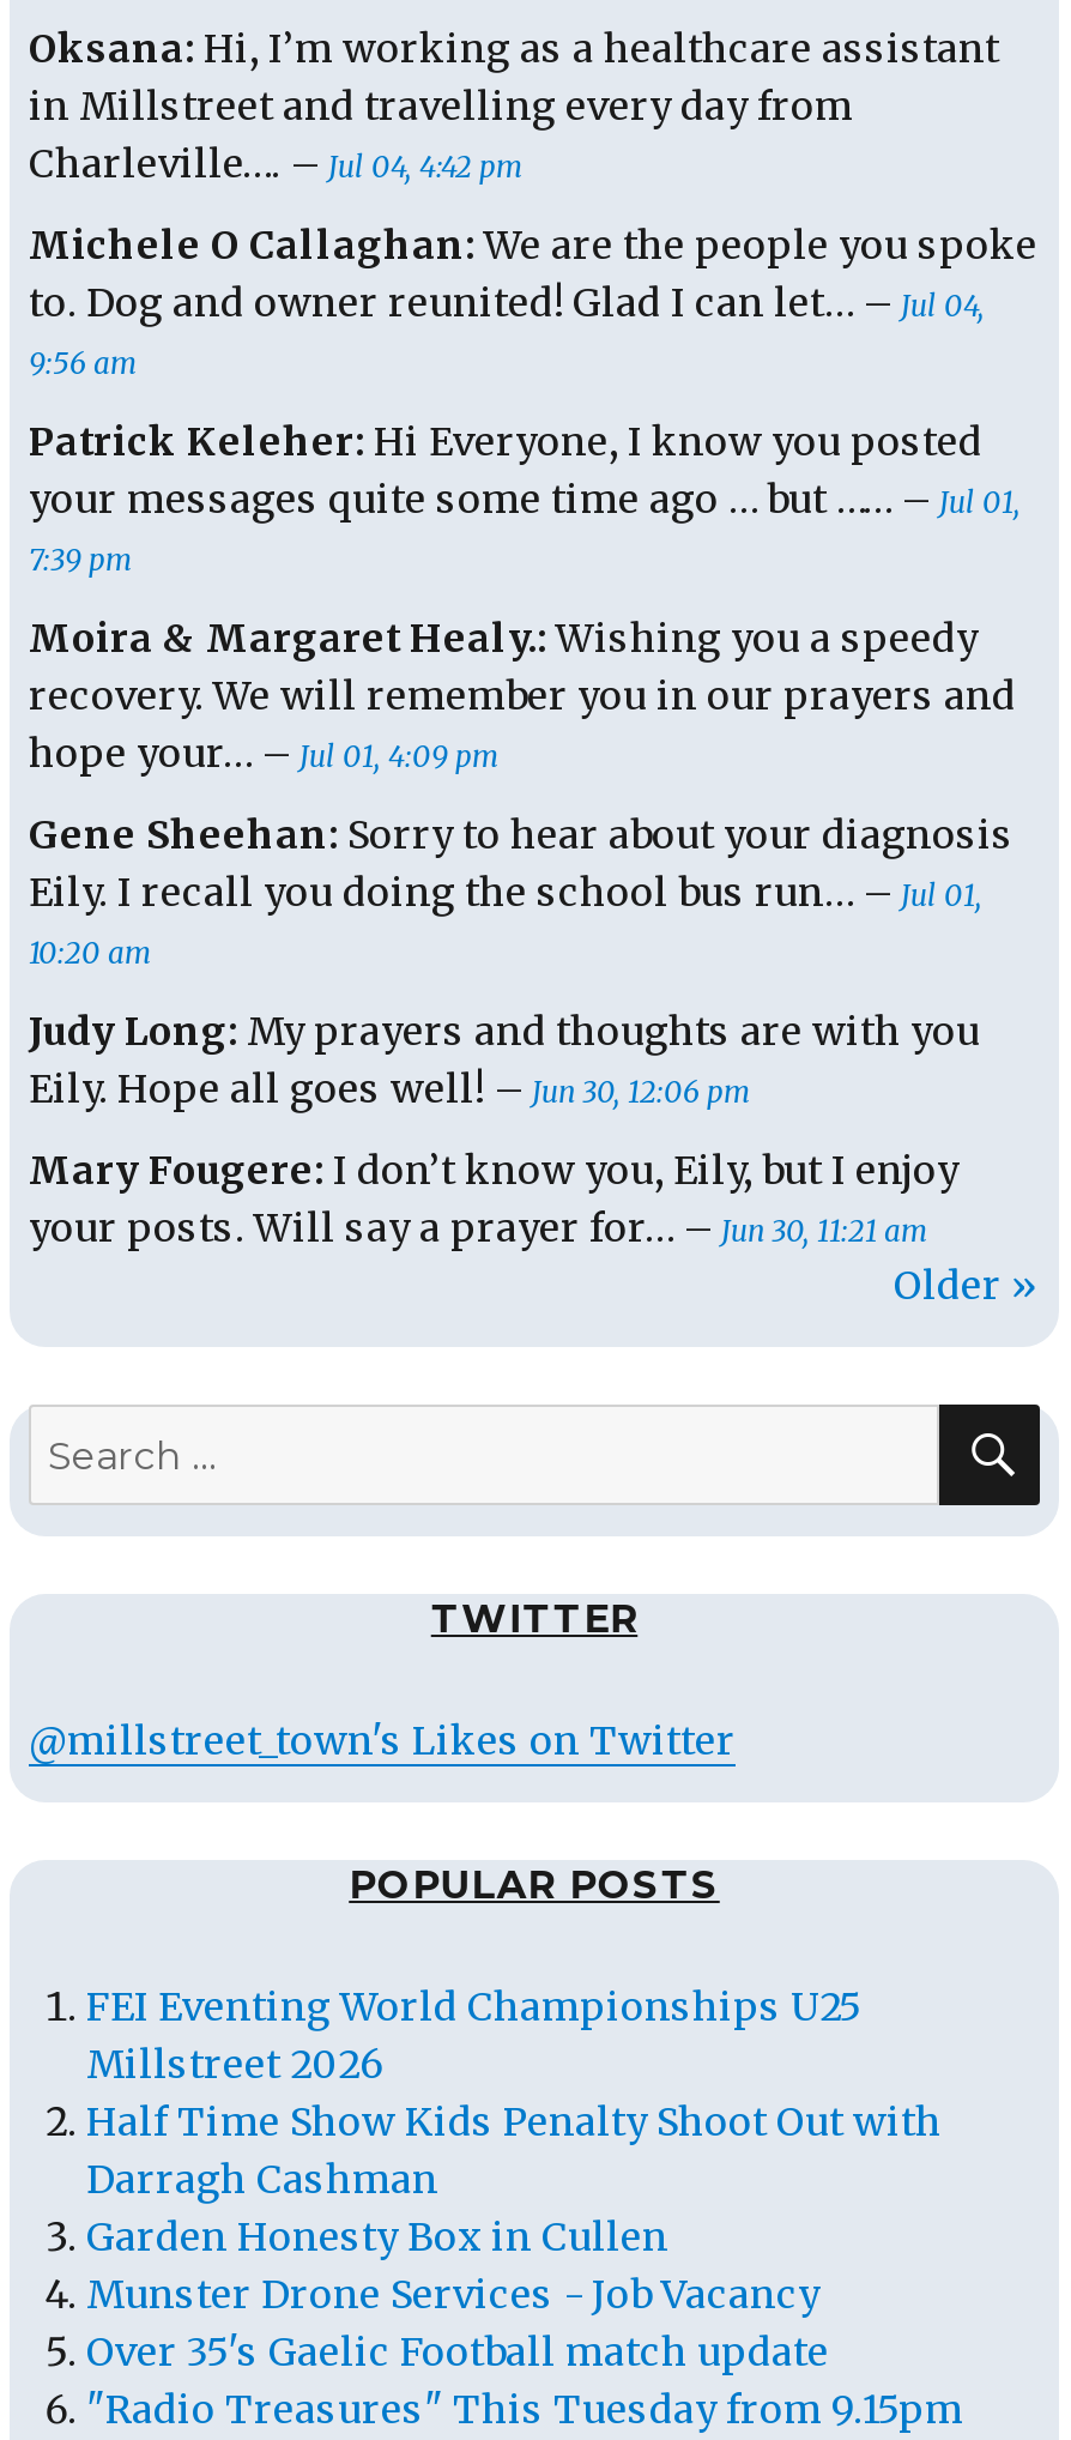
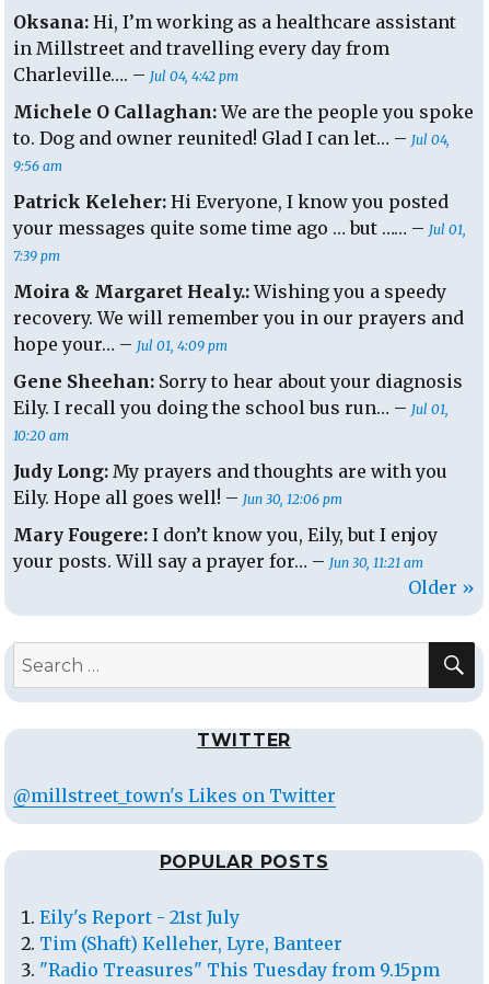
- FEI Eventing World Championships U25
- Millstreet 2026
- Half Time Show Kids Penalty Shoot Out with
- Darragh Cashman
- Garden Honesty Box in Cullen
- Munster Drone Services - Job Vacancy
- Over 35's Gaelic Football match update
+ Eily's Report - 21st July
+ Tim (Shaft) Kelleher, Lyre, Banteer
